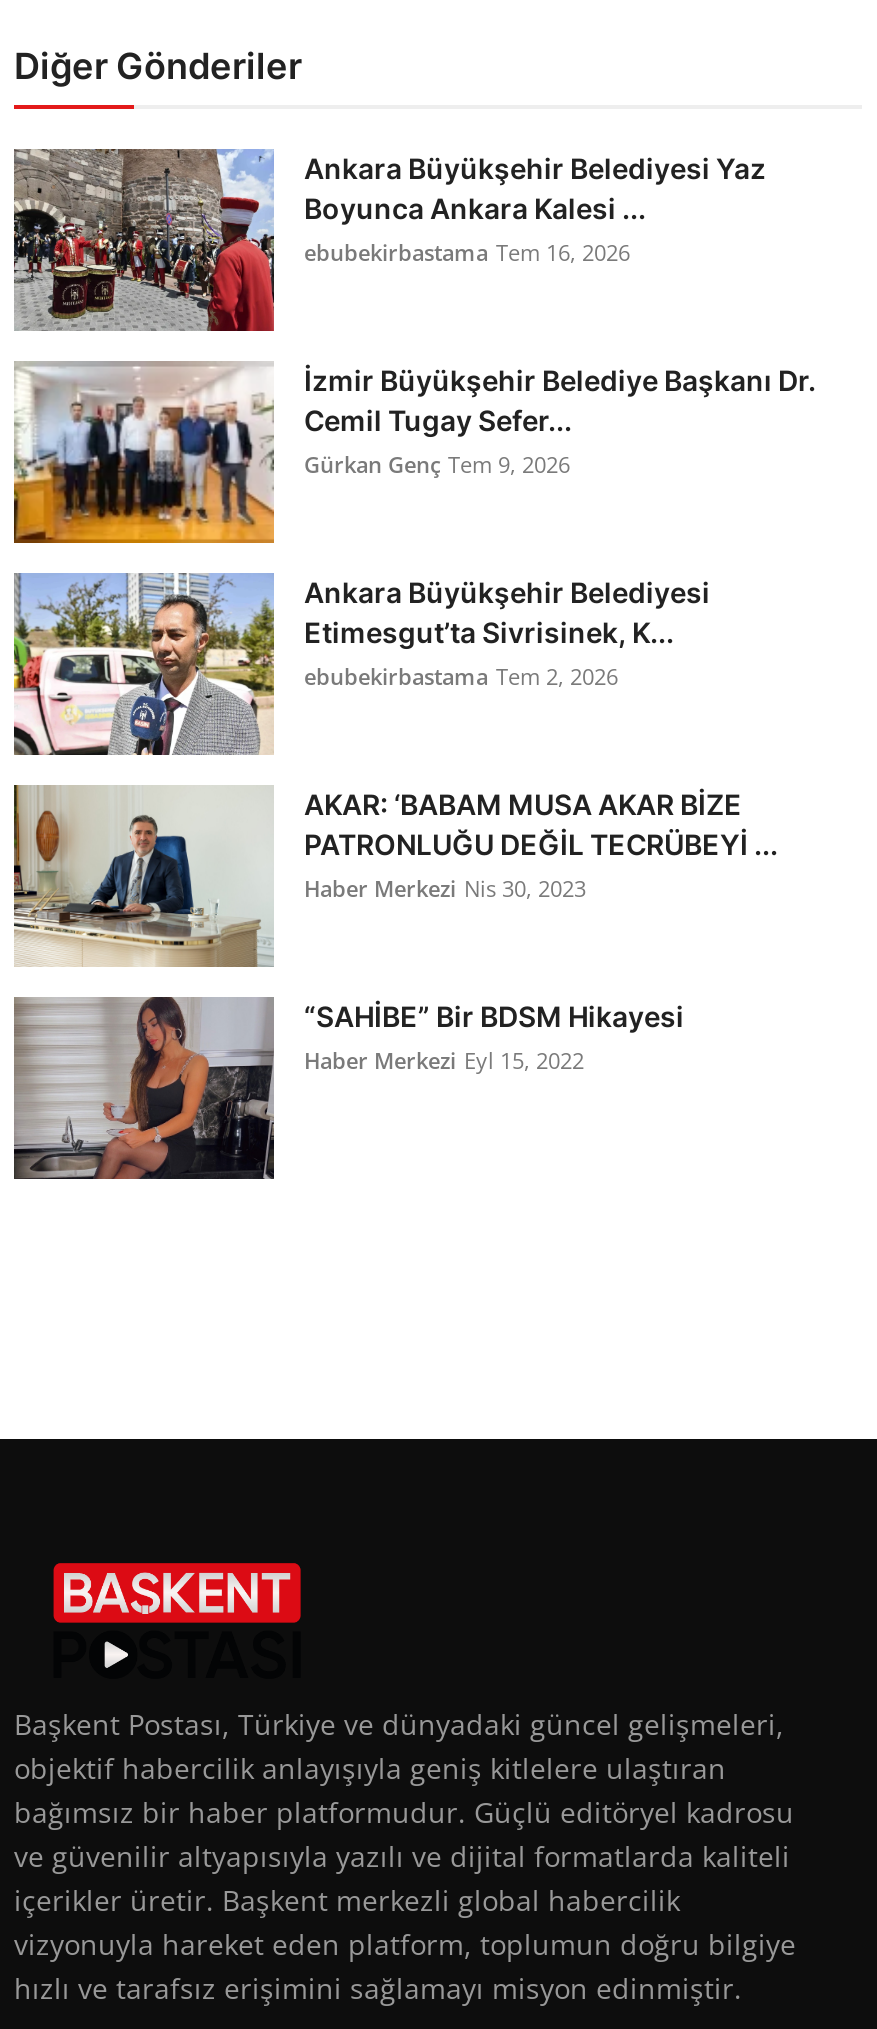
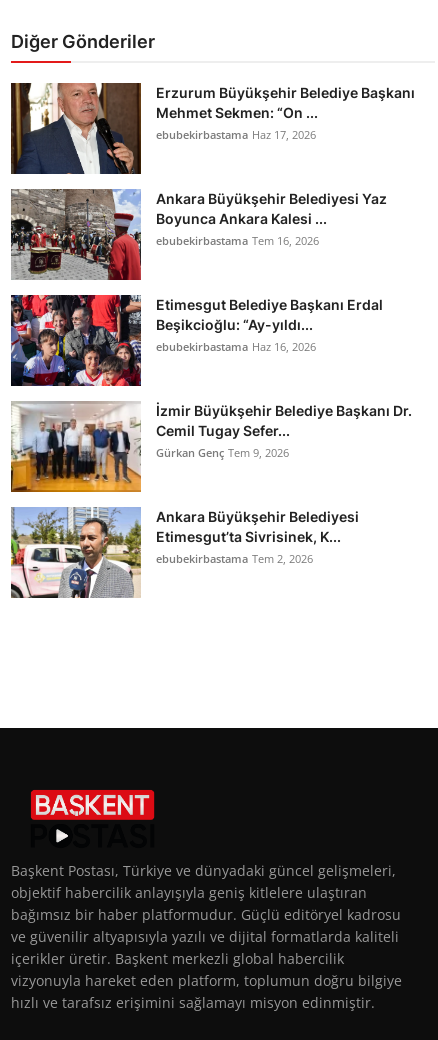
+ [image]
+ Erzurum Büyükşehir Belediye Başkanı
+ Mehmet Sekmen: “On ...
+ ebubekirbastama Haz 17, 2026

moved down: [image] | Ankara Büyükşehir Belediyesi Yaz | Boyunca Ankara Kalesi ... | ebubekirbastama Tem 16, 2026

+ [image]
+ Etimesgut Belediye Başkanı Erdal
+ Beşikcioğlu: “Ay-yıldı...
+ ebubekirbastama Haz 16, 2026

moved down: [image] | İzmir Büyükşehir Belediye Başkanı Dr. | Cemil Tugay Sefer... | Gürkan Genç Tem 9, 2026 | Ankara Büyükşehir Belediyesi | Etimesgut’ta Sivrisinek, K... | ebubekirbastama Tem 2, 2026

- [image]
- AKAR: ‘BABAM MUSA AKAR BİZE
- PATRONLUĞU DEĞİL TECRÜBEYİ ...
- Haber Merkezi Nis 30, 2023

- [image]
- “SAHİBE” Bir BDSM Hikayesi
- Haber Merkezi Eyl 15, 2022
